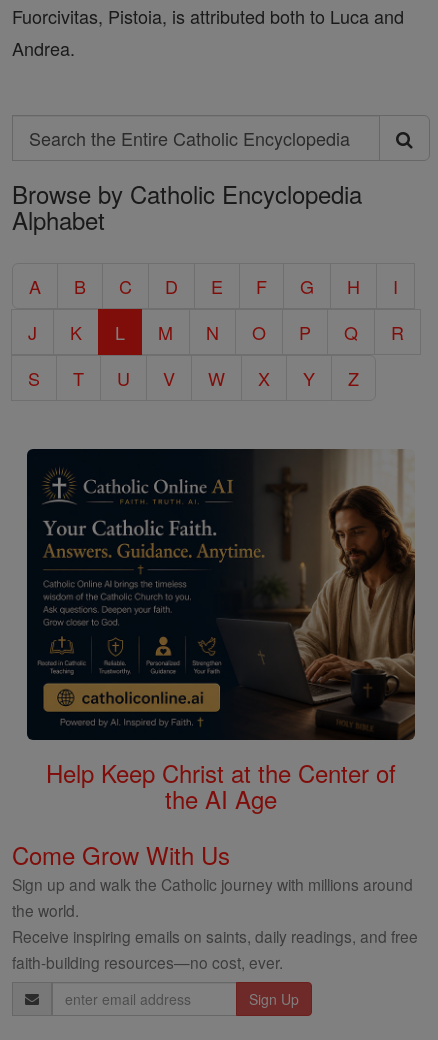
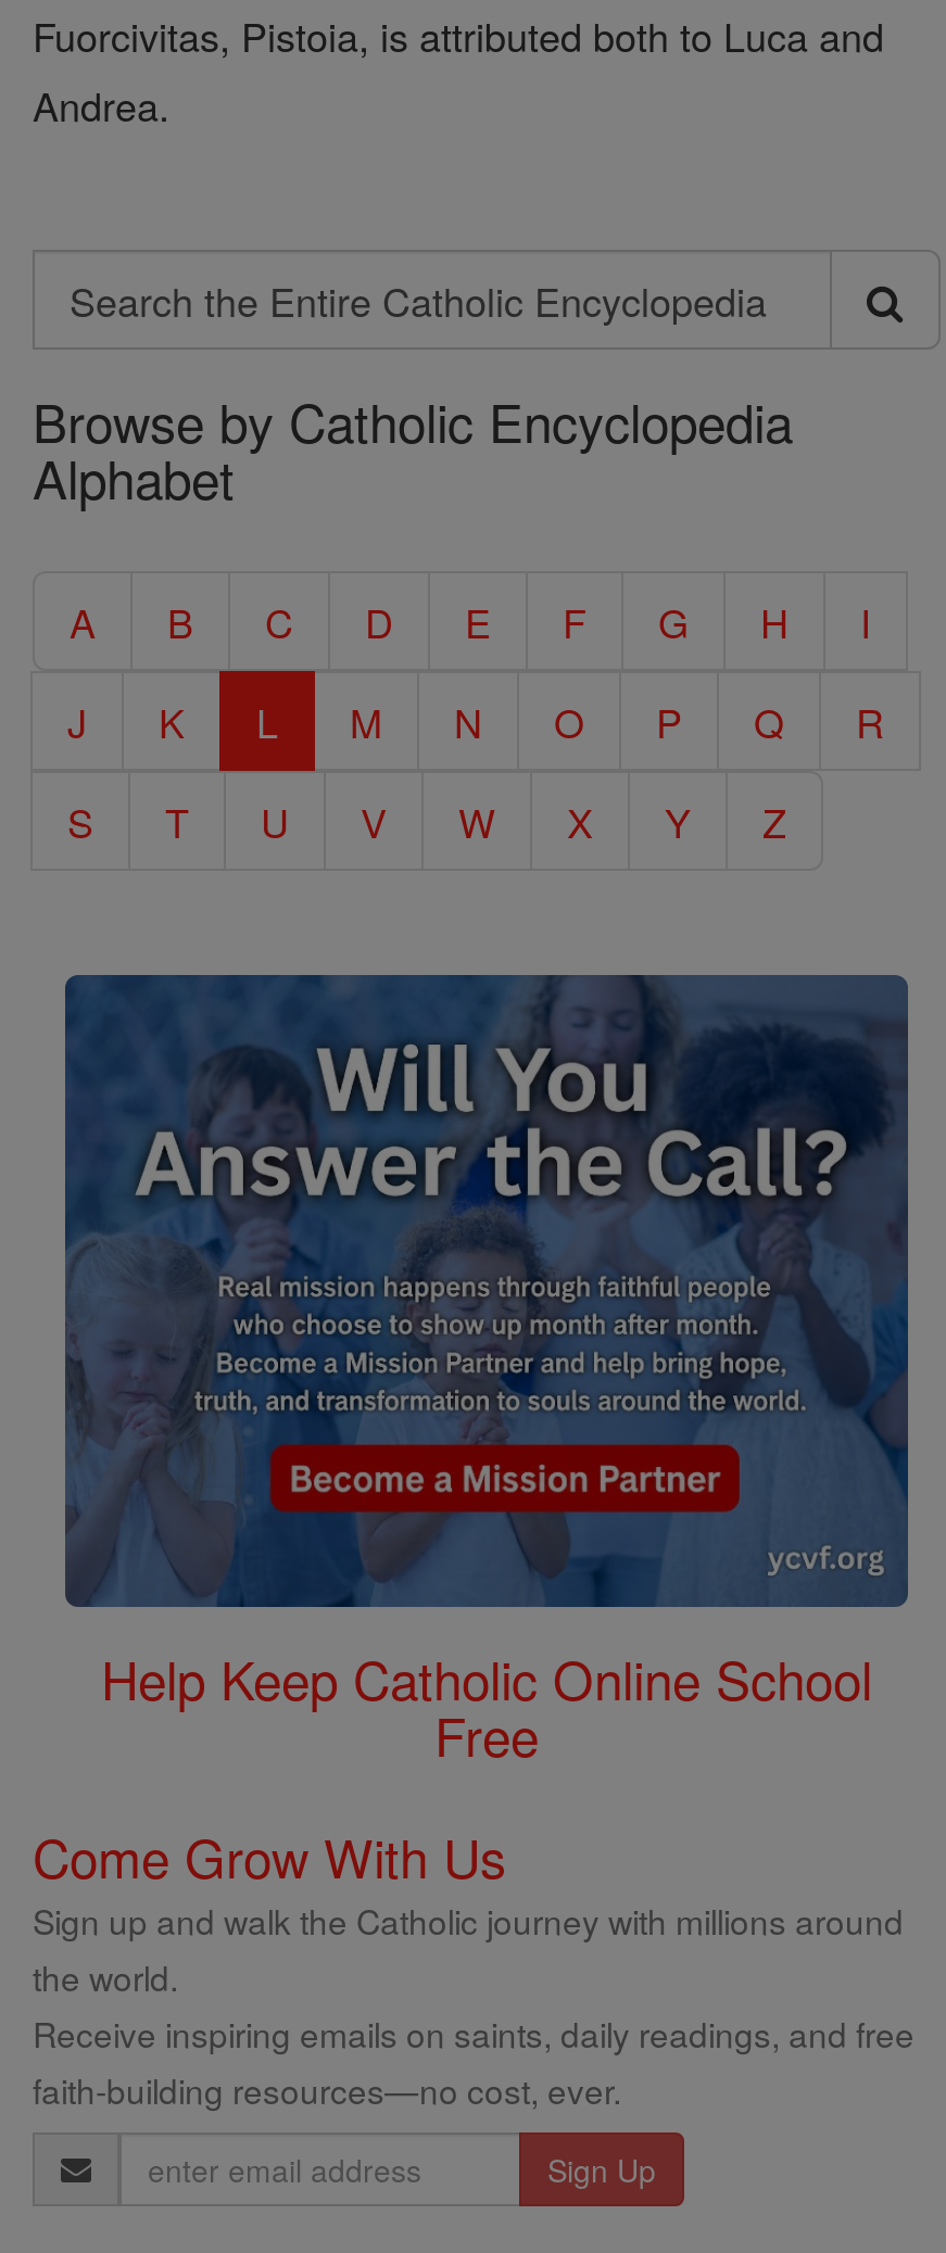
- [image]
- Help Keep Christ at the Center of
- the AI Age
+ [image]
+ Help Keep Catholic Online School
+ Free
